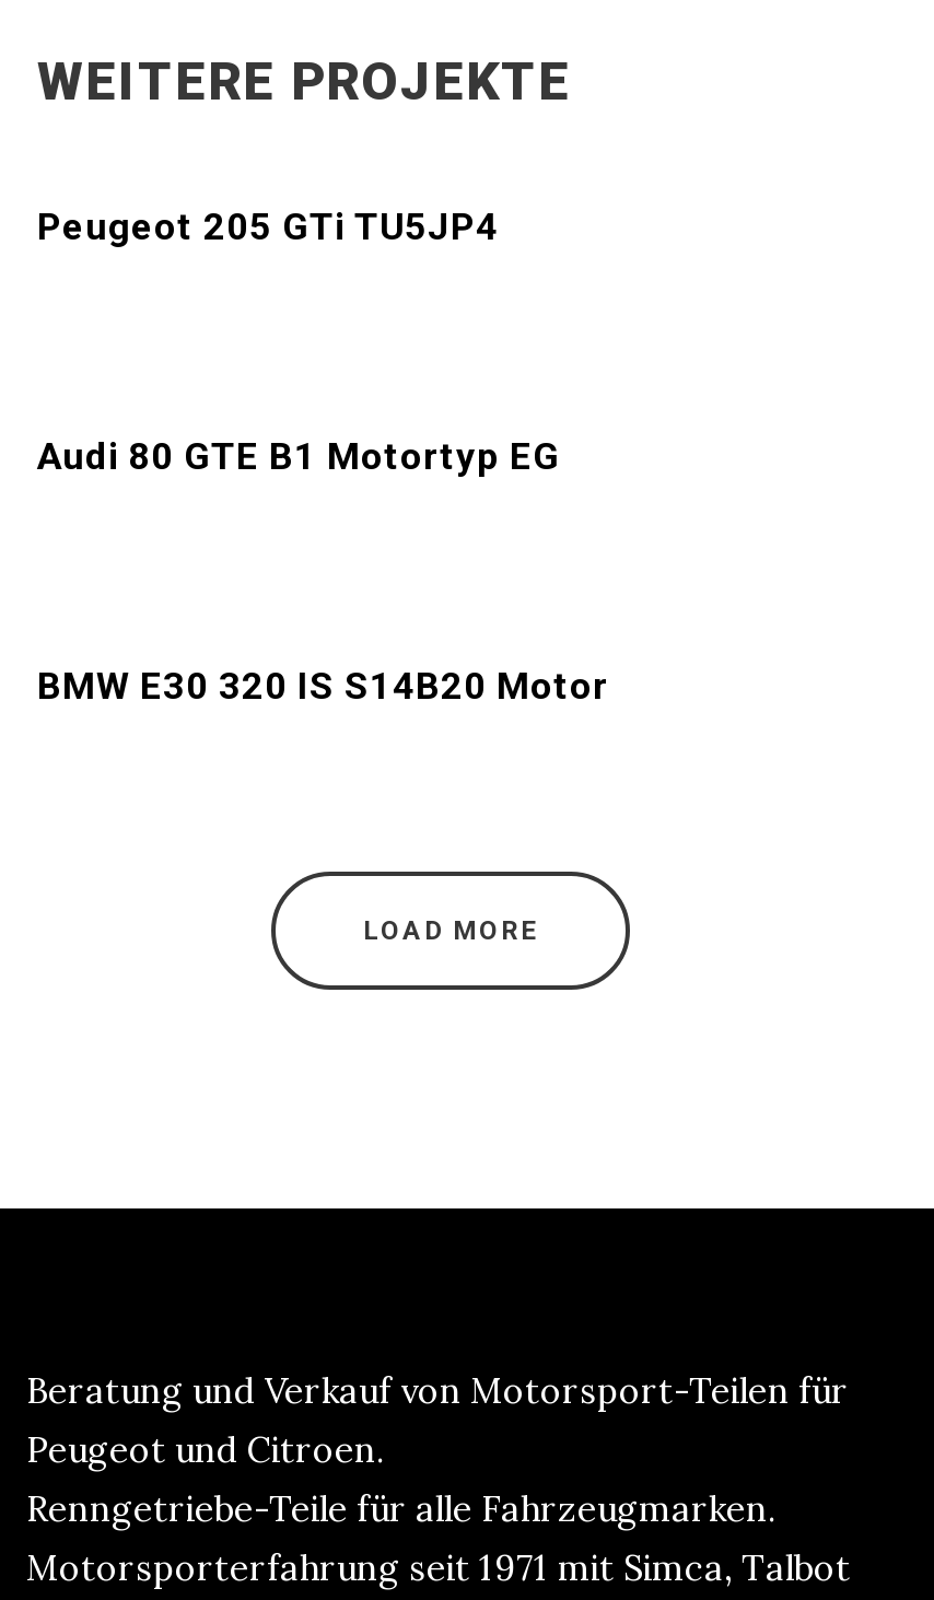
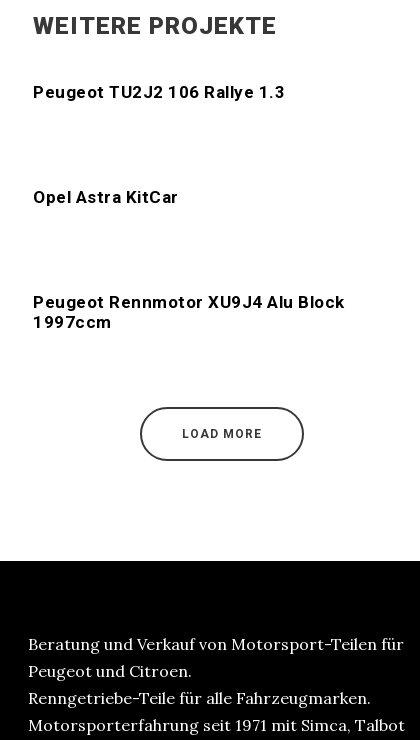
- Peugeot 205 GTi TU5JP4
+ Peugeot TU2J2 106 Rallye 1.3

- Audi 80 GTE B1 Motortyp EG
+ Opel Astra KitCar

- BMW E30 320 IS S14B20 Motor
+ Peugeot Rennmotor XU9J4 Alu Block
+ 1997ccm
